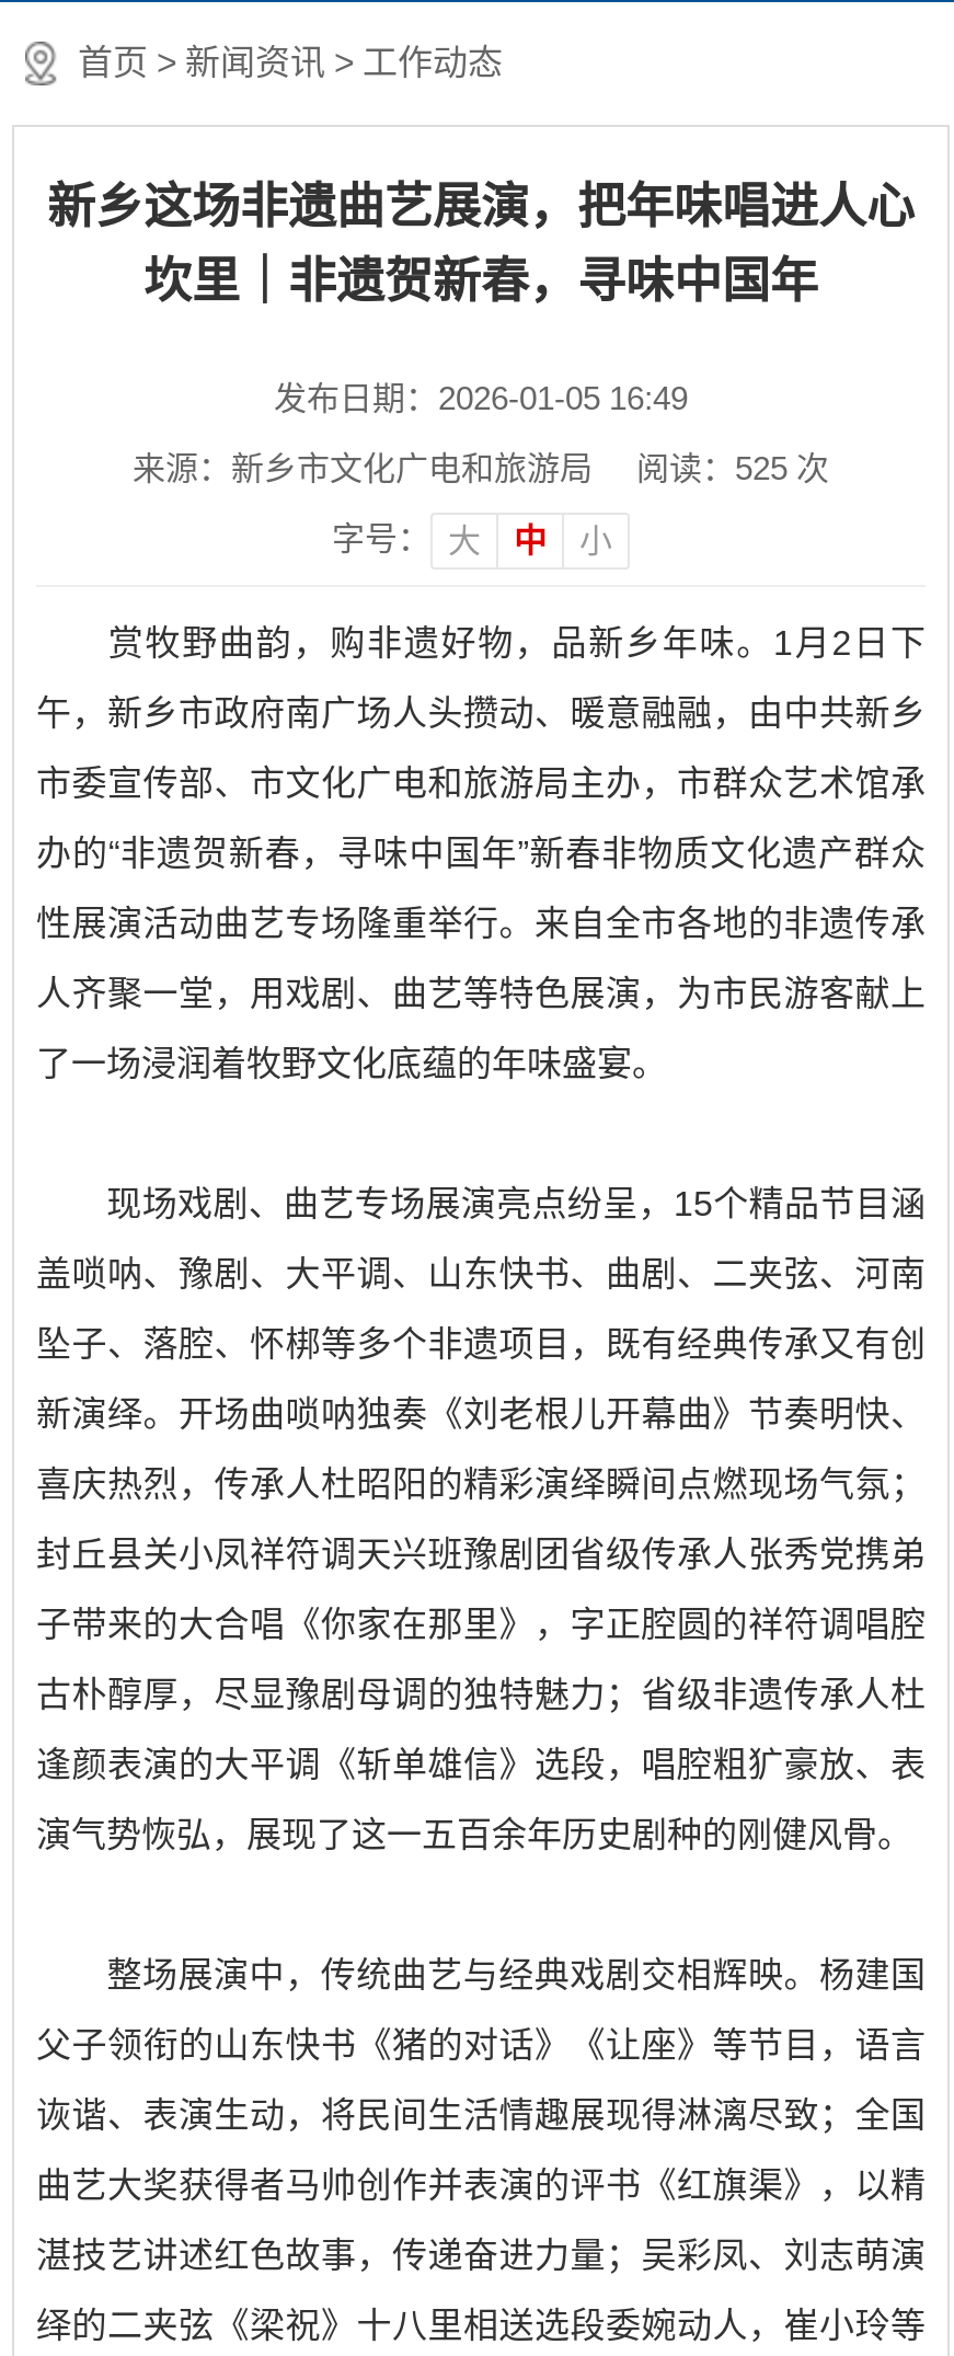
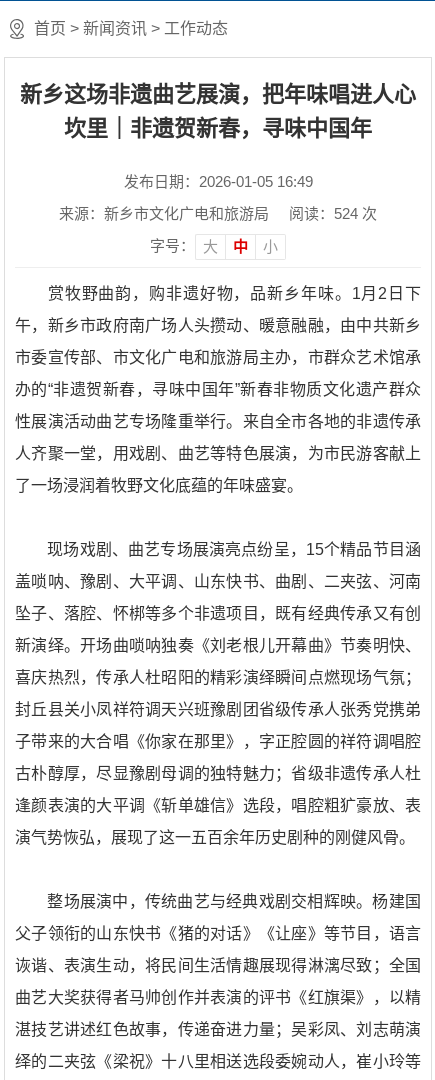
- 来源：新乡市文化广电和旅游局 阅读：525次
+ 来源：新乡市文化广电和旅游局 阅读：524次
